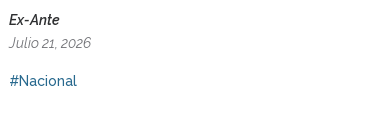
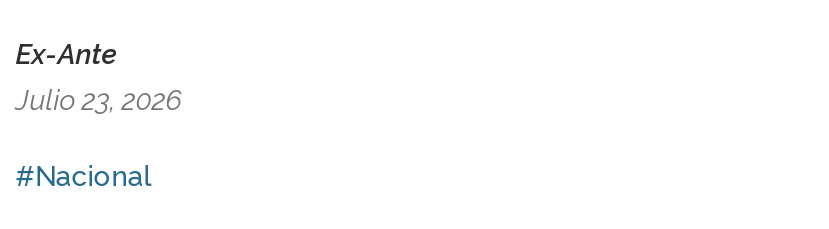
- Julio 21, 2026
+ Julio 23, 2026
